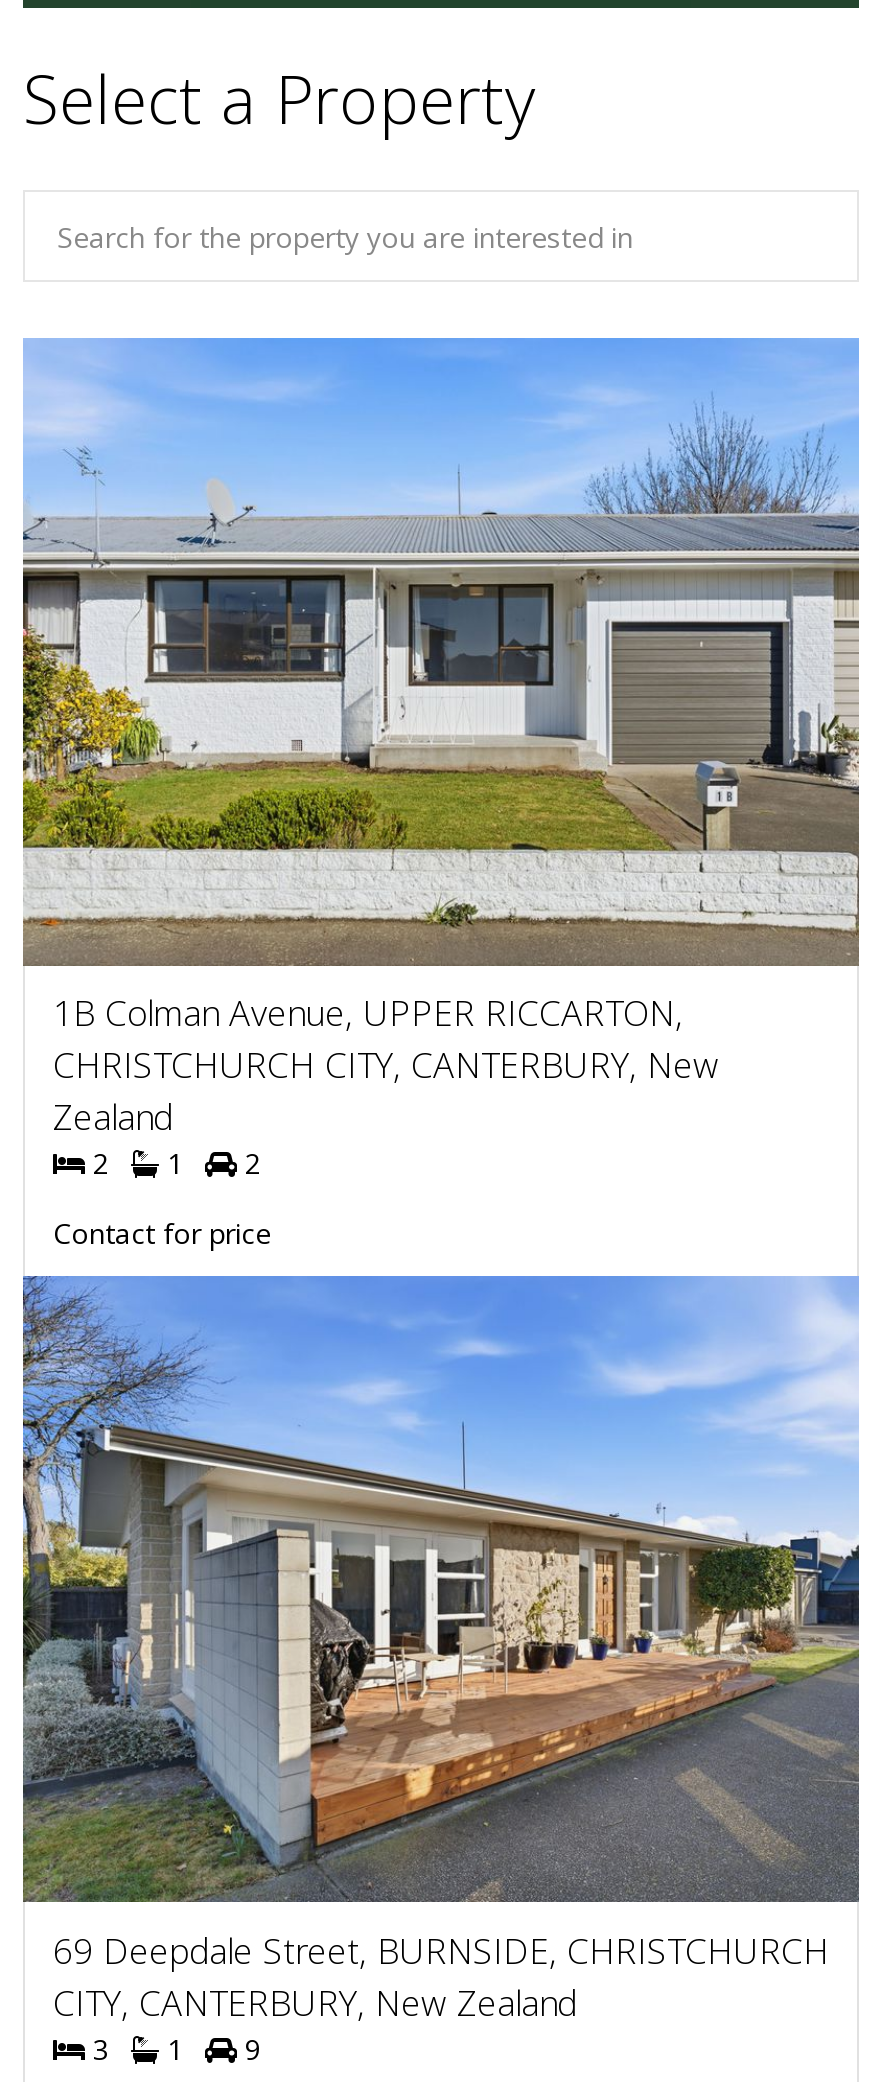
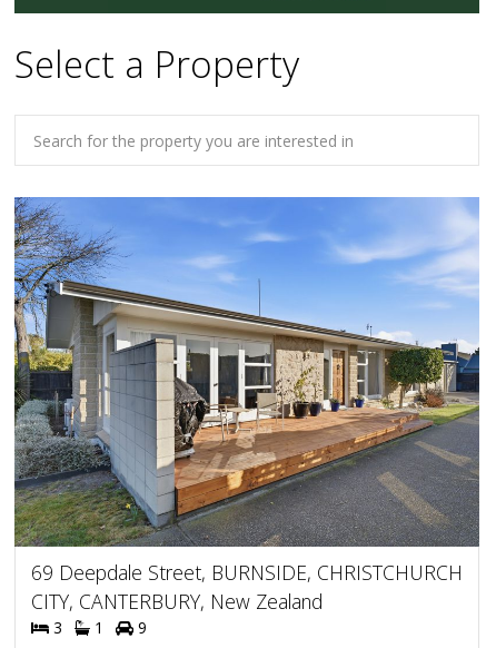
- [image]
- 1B Colman Avenue, UPPER RICCARTON,
- CHRISTCHURCH CITY, CANTERBURY, New
- Zealand
- 2
- 1
- 2
- Contact for price
